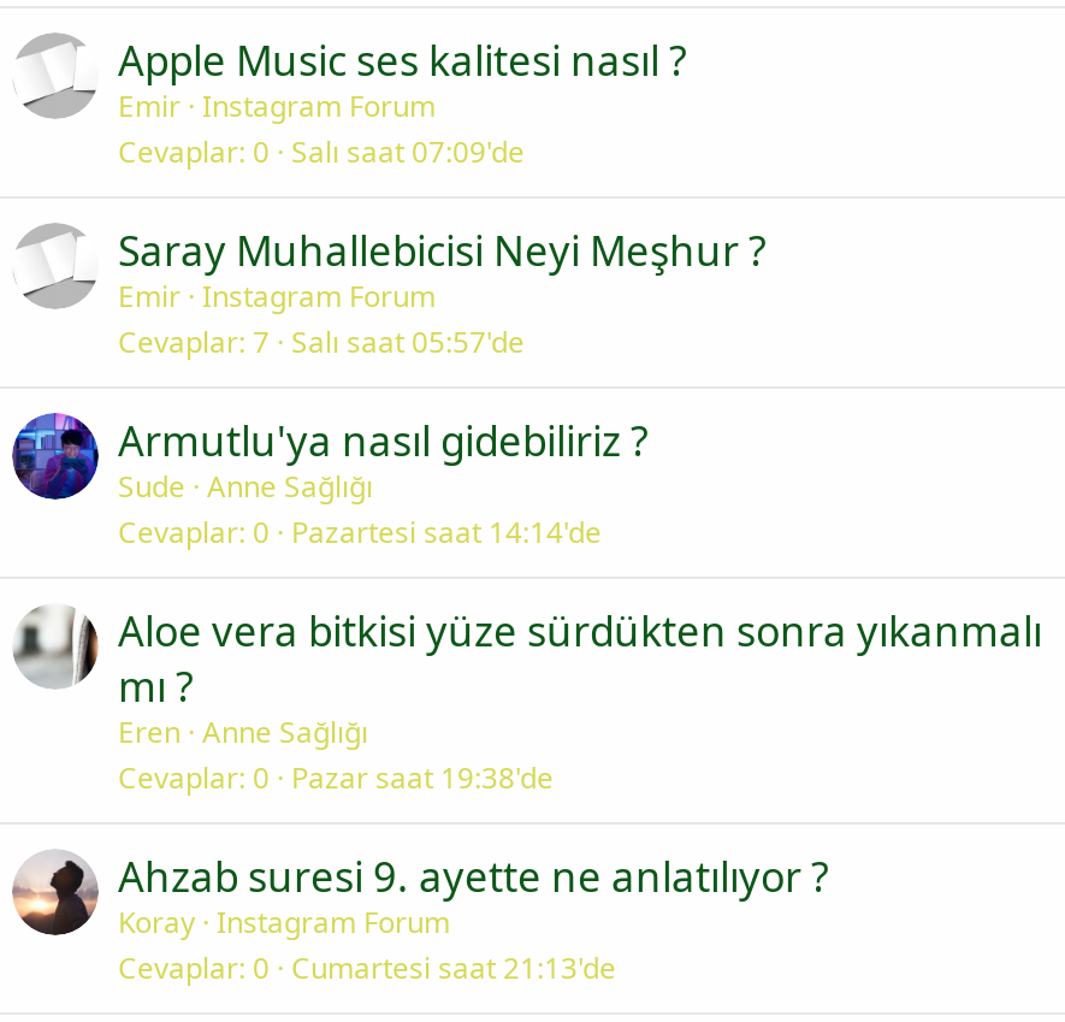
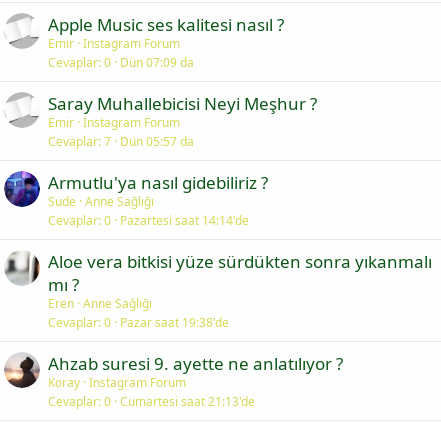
- Cevaplar 0 Salı saat 07:09'de
+ Cevaplar 0 Dün 07:09 da

- Cevaplar 7 Salı saat 05:57'de
+ Cevaplar 7 Dün 05:57 da
